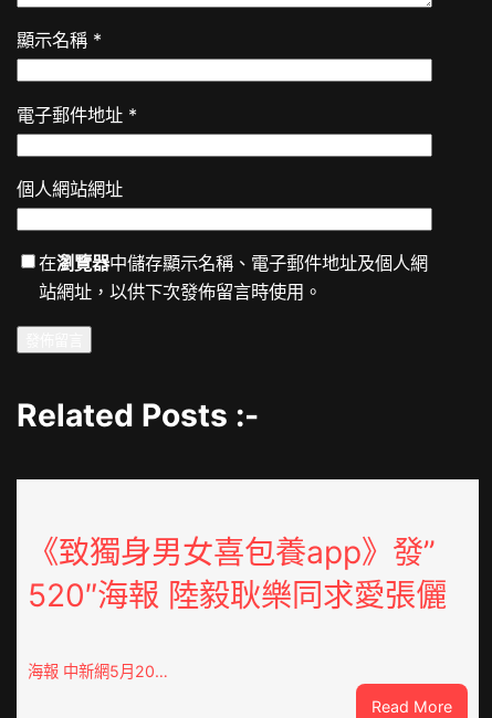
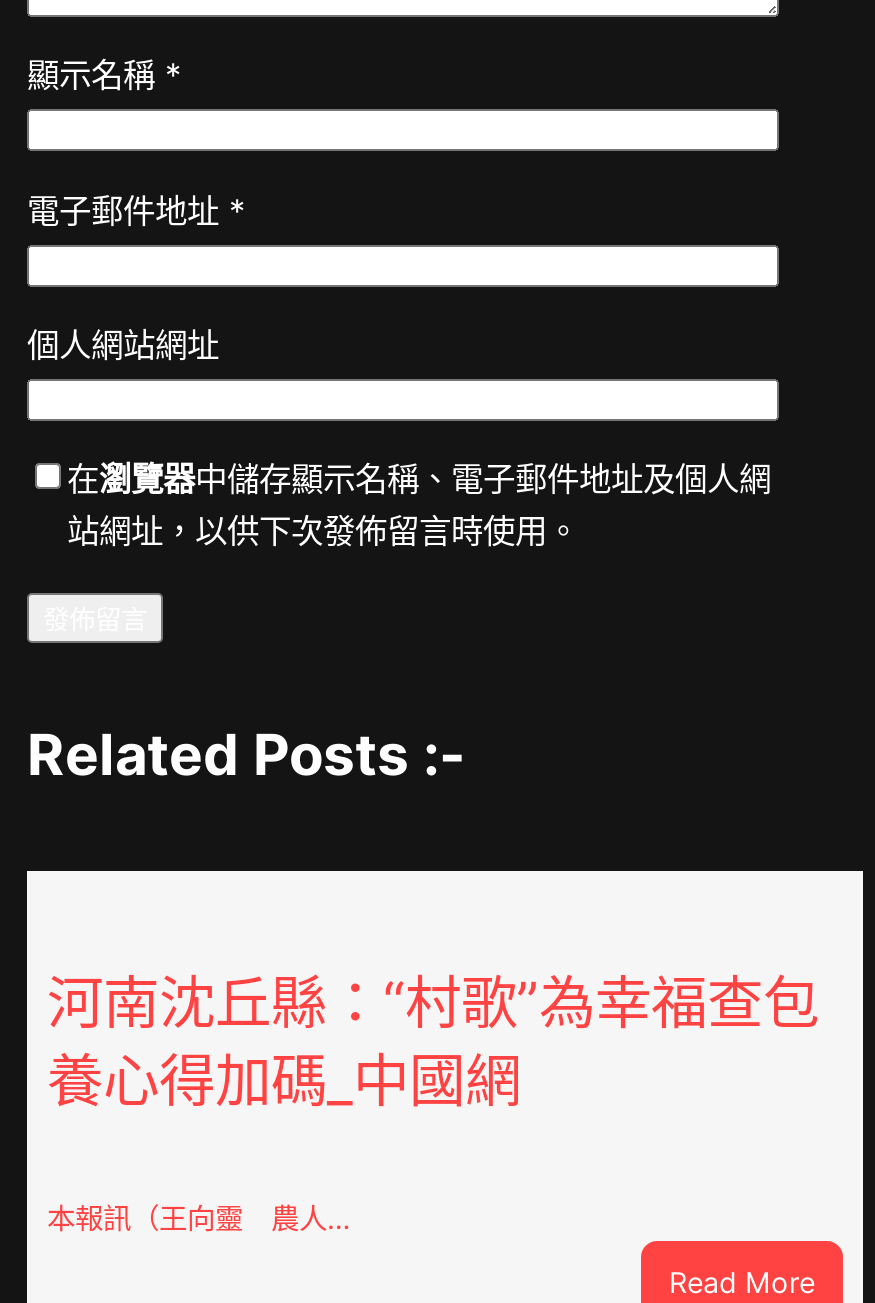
- 《致獨身男女喜包養app》發”
- 520″海報 陸毅耿樂同求愛張儷
+ 河南沈丘縣：“村歌”為幸福查包
+ 養心得加碼_中國網

- 海報 中新網5月20…
+ 本報訊（王向靈 農人…
